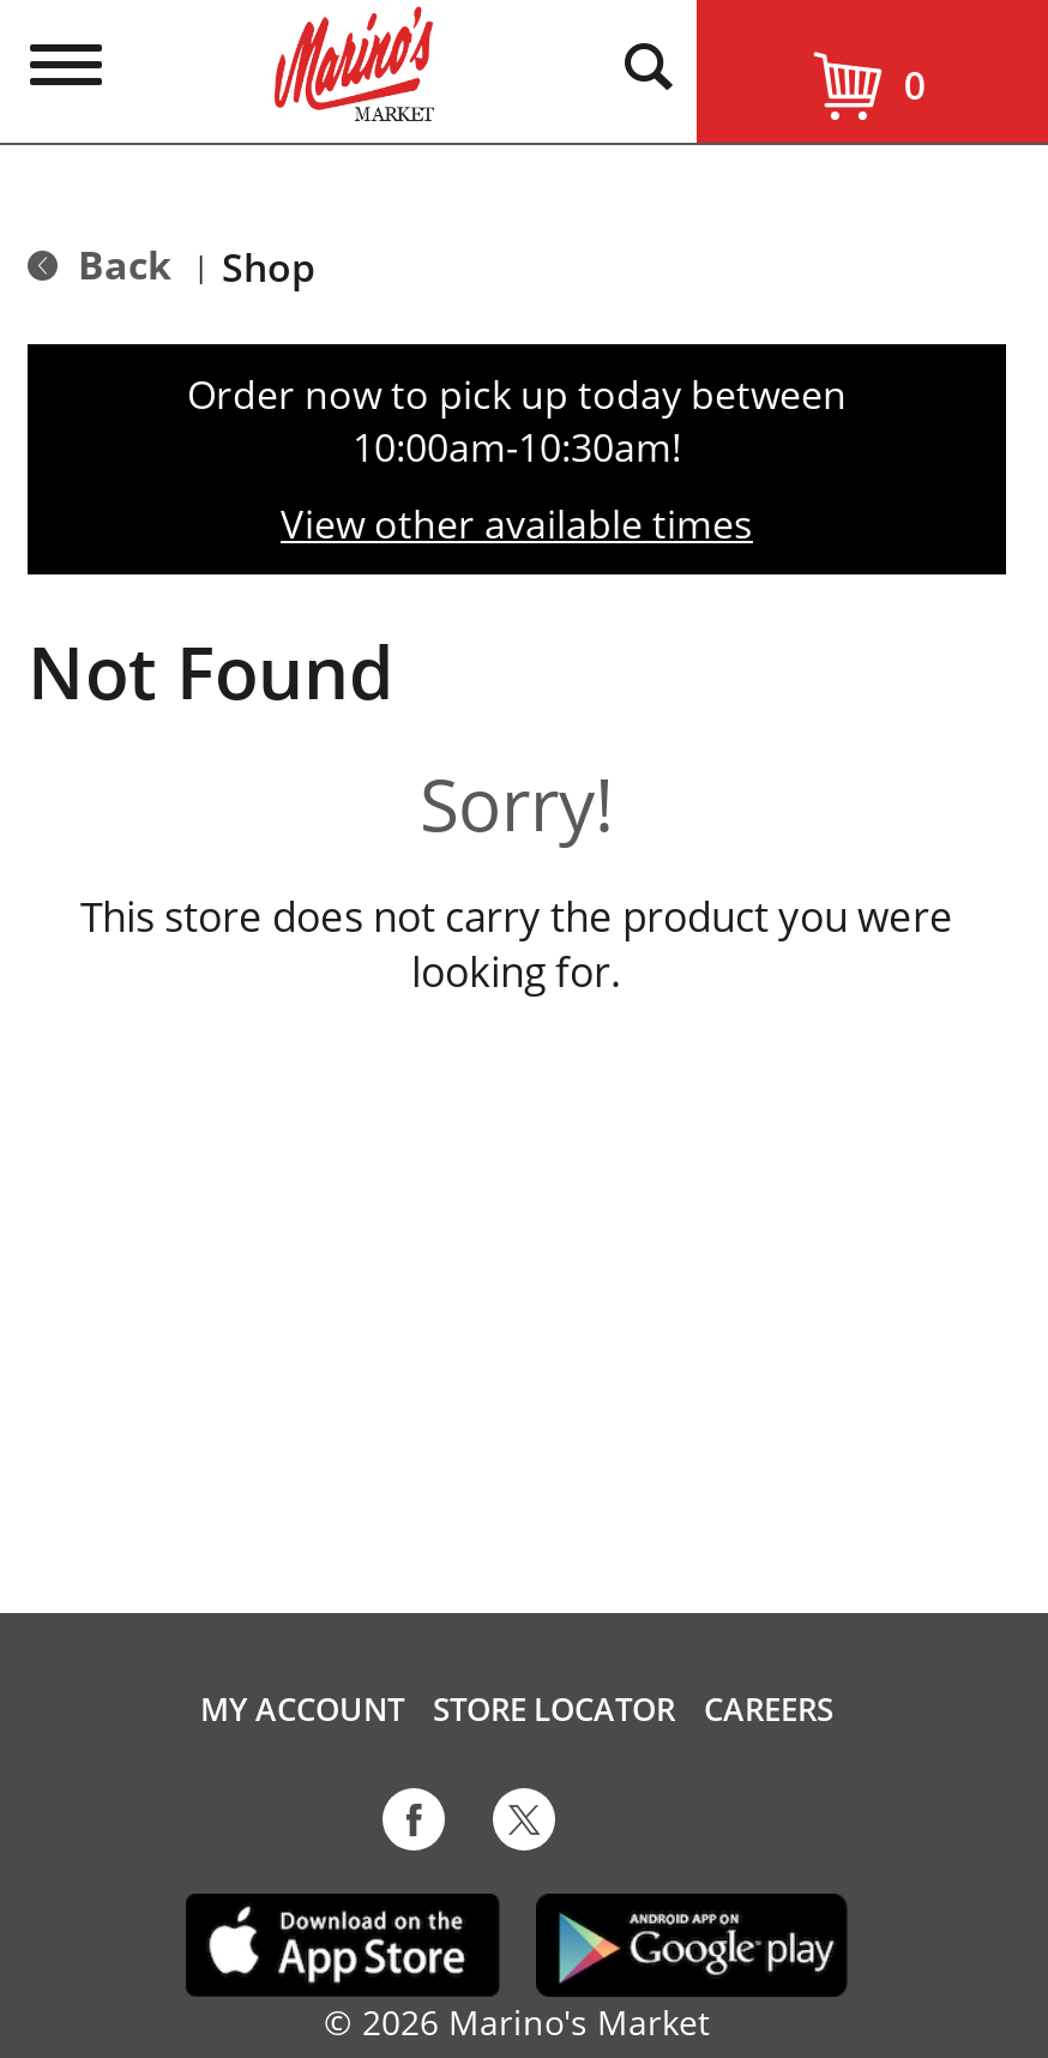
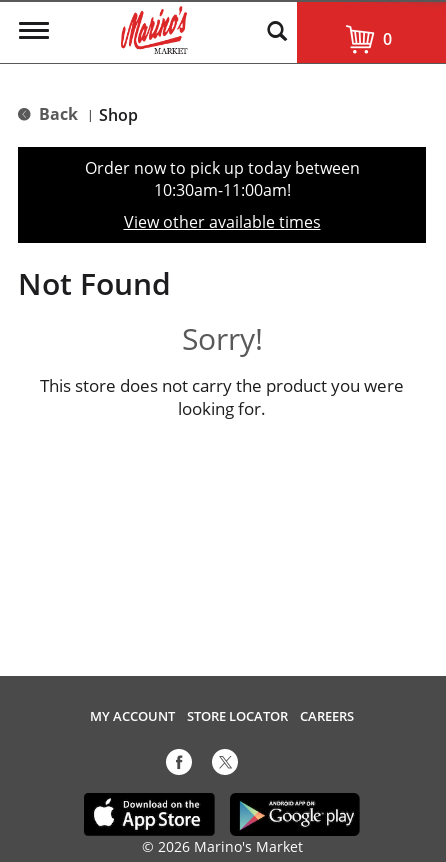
- 10:00am-10:30am!
+ 10:30am-11:00am!
